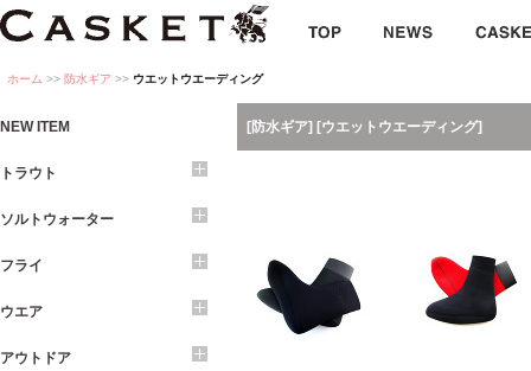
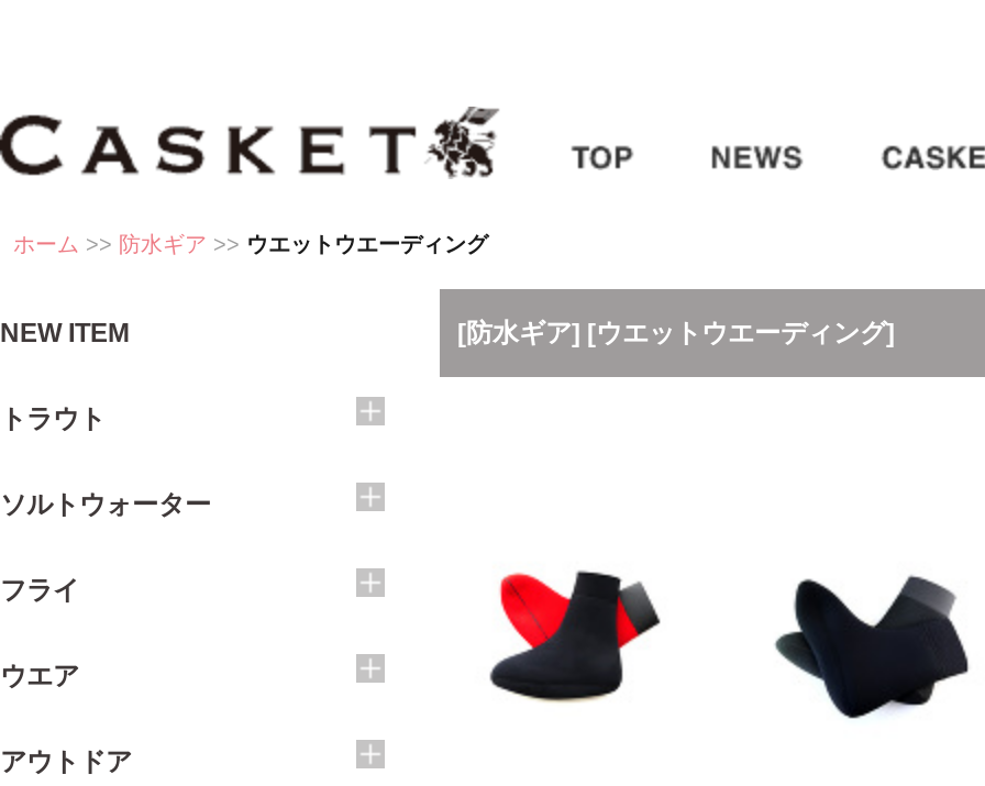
- [image]
+ [image]

- [image]
+ [image]
